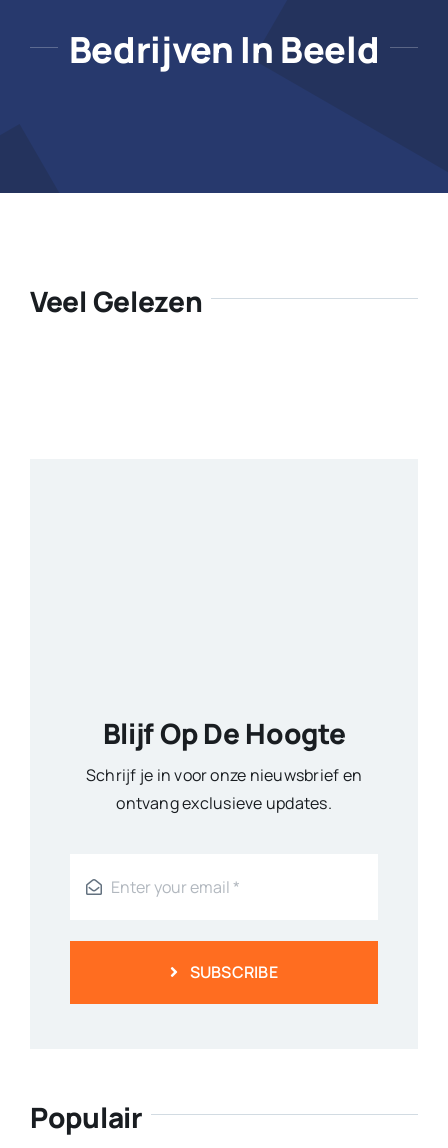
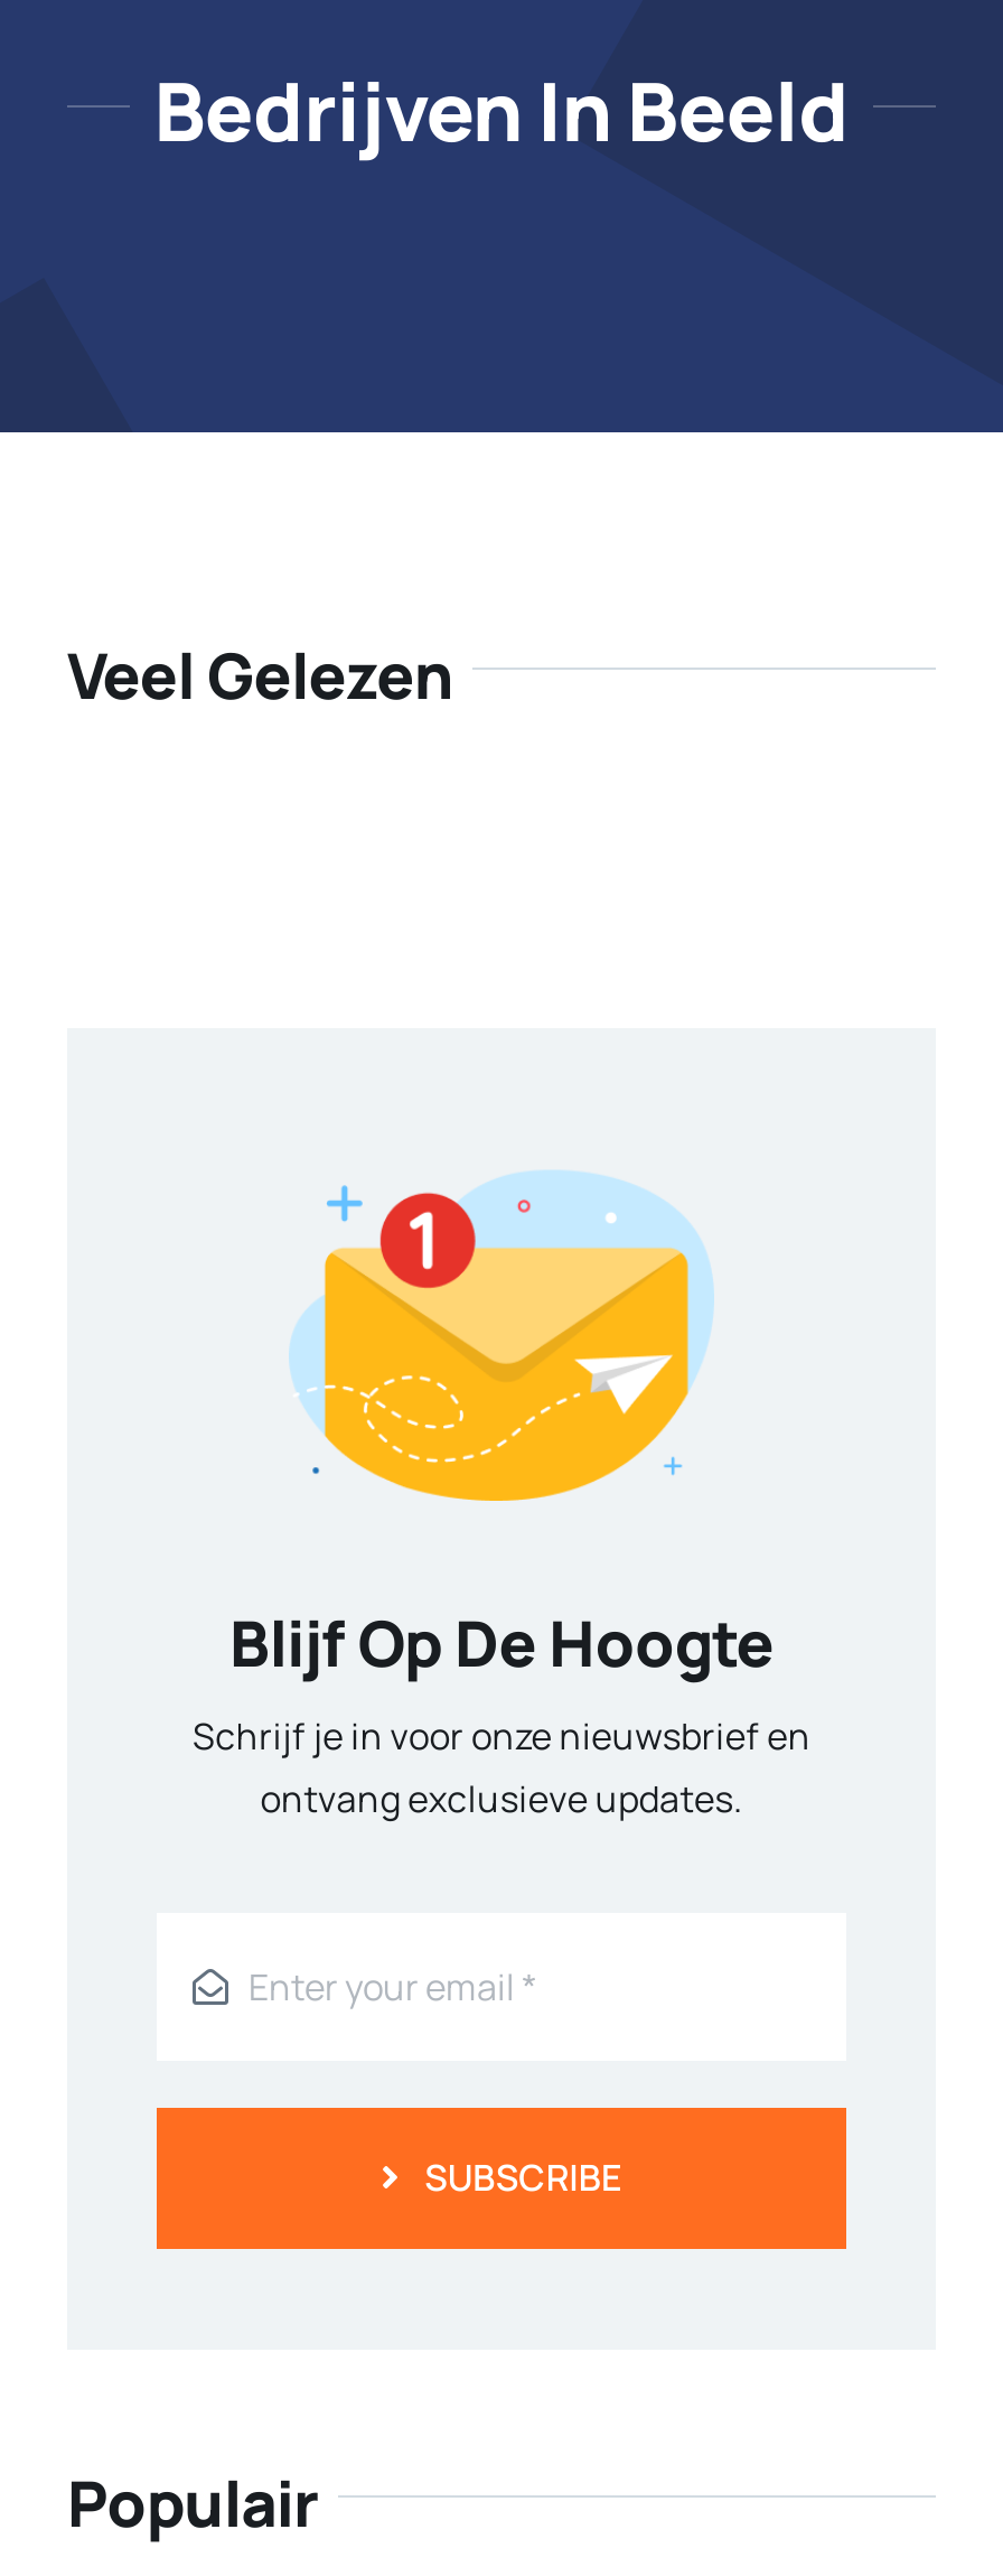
+ [image]
